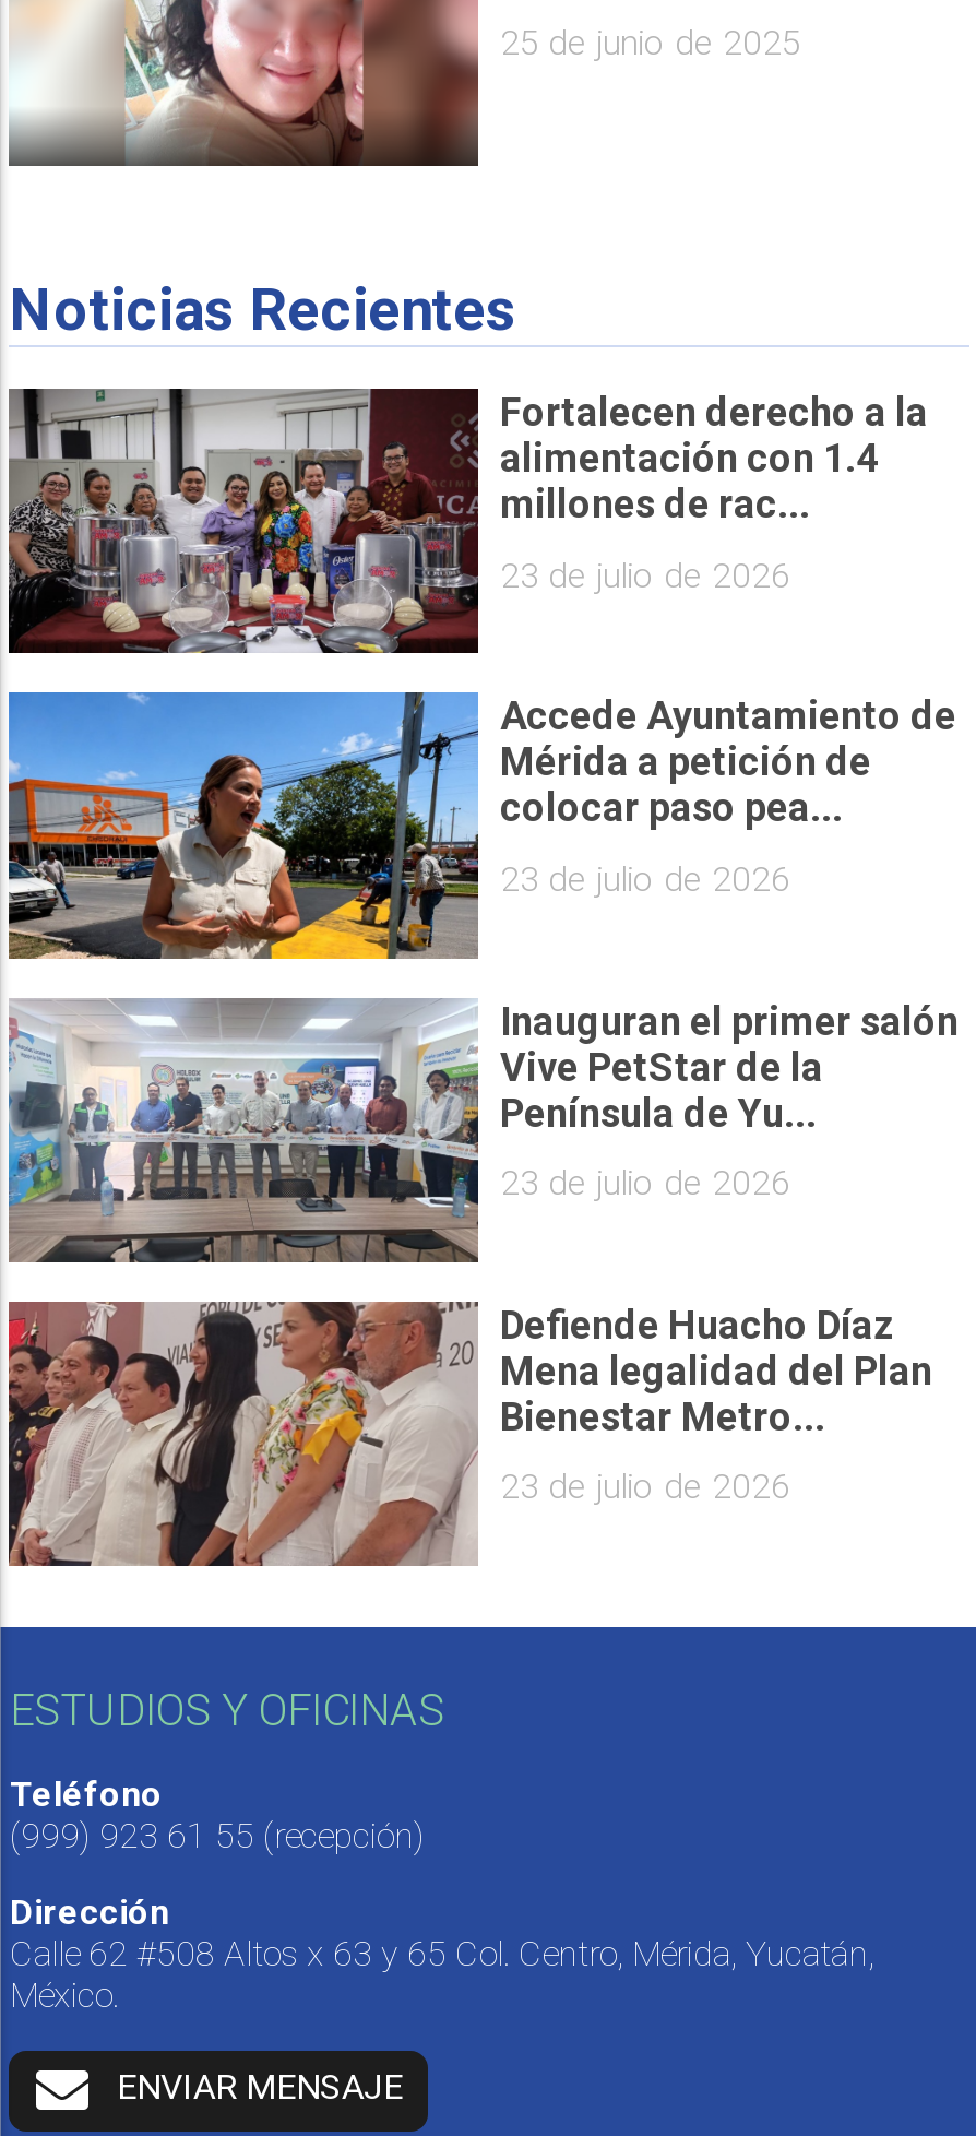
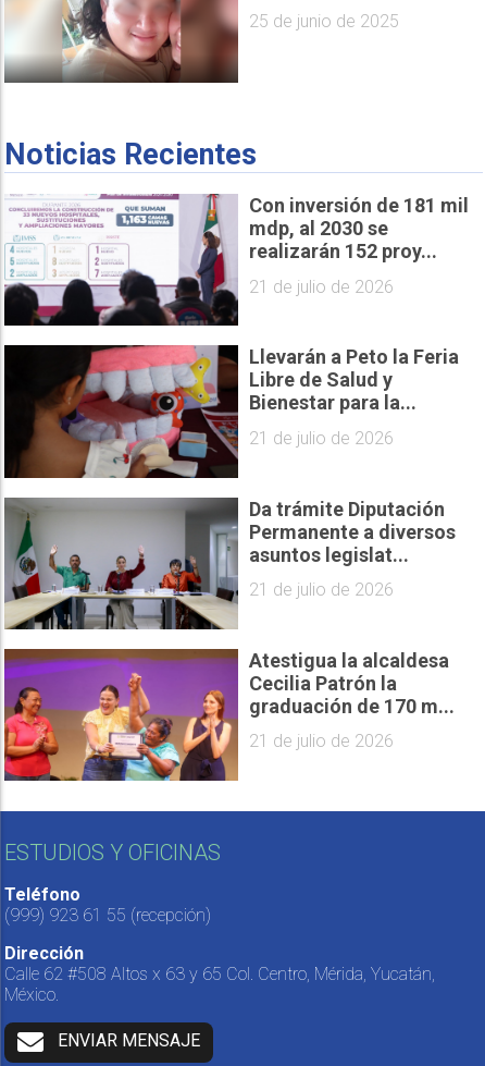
- [image]
- Fortalecen derecho a la
- alimentación con 1.4
- millones de rac...
+ [image]
+ Con inversión de 181 mil
+ mdp, al 2030 se
+ realizarán 152 proy...

- 23 de julio de 2026
+ 21 de julio de 2026

- [image]
- Accede Ayuntamiento de
- Mérida a petición de
- colocar paso pea...
+ [image]
+ Llevarán a Peto la Feria
+ Libre de Salud y
+ Bienestar para la...

- 23 de julio de 2026
+ 21 de julio de 2026

- [image]
- Inauguran el primer salón
- Vive PetStar de la
- Península de Yu...
+ [image]
+ Da trámite Diputación
+ Permanente a diversos
+ asuntos legislat...

- 23 de julio de 2026
+ 21 de julio de 2026

- [image]
- Defiende Huacho Díaz
- Mena legalidad del Plan
- Bienestar Metro...
+ [image]
+ Atestigua la alcaldesa
+ Cecilia Patrón la
+ graduación de 170 m...

- 23 de julio de 2026
+ 21 de julio de 2026
